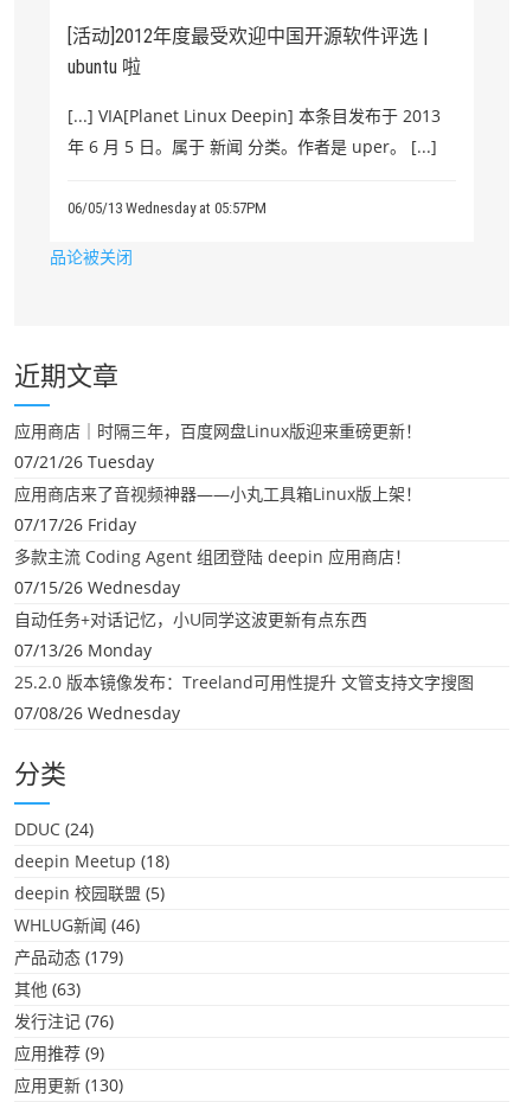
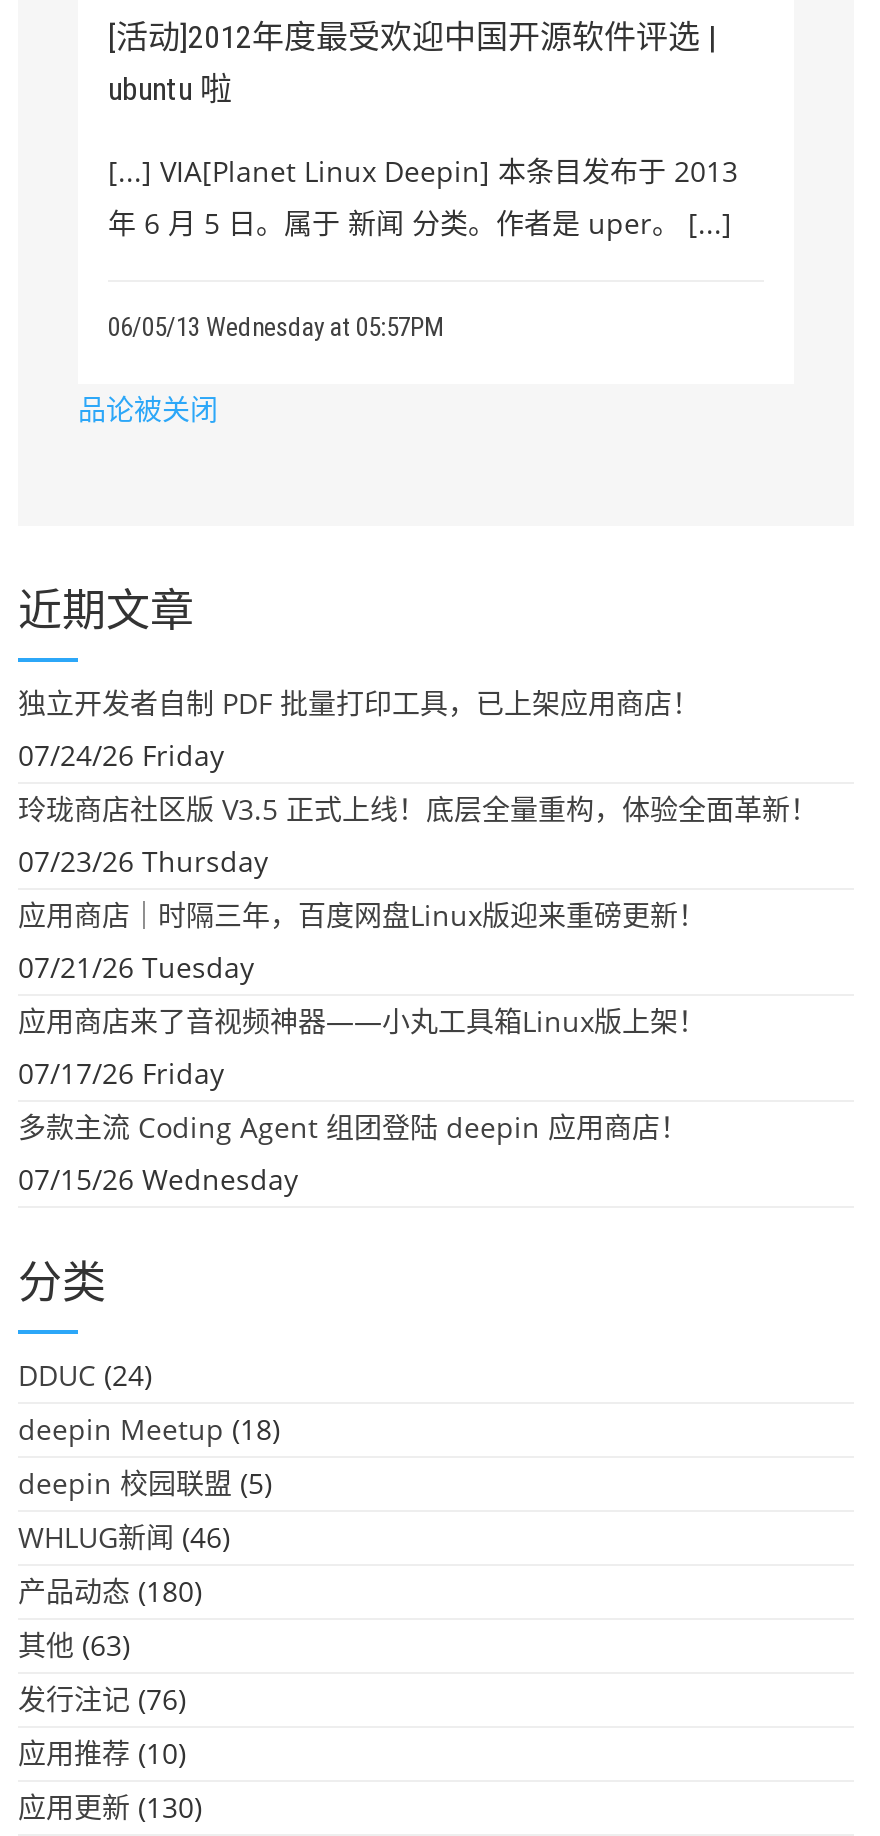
+ 独立开发者自制 PDF 批量打印工具，已上架应用商店！
+ 07/24/26 Friday
+ 玲珑商店社区版 V3.5 正式上线！底层全量重构，体验全面革新！
+ 07/23/26 Thursday

moved down: 应用商店｜时隔三年，百度网盘Linux版迎来重磅更新！ | 07/21/26 Tuesday | 应用商店来了音视频神器——小丸工具箱Linux版上架！ | 07/17/26 Friday | 多款主流 Coding Agent 组团登陆 deepin 应用商店！ | 07/15/26 Wednesday

- 自动任务+对话记忆，小U同学这波更新有点东西
- 07/13/26 Monday
- 25.2.0 版本镜像发布：Treeland可用性提升 文管支持文字搜图
- 07/08/26 Wednesday

- 产品动态(179)
+ 产品动态(180)

- 应用推荐(9)
+ 应用推荐(10)
